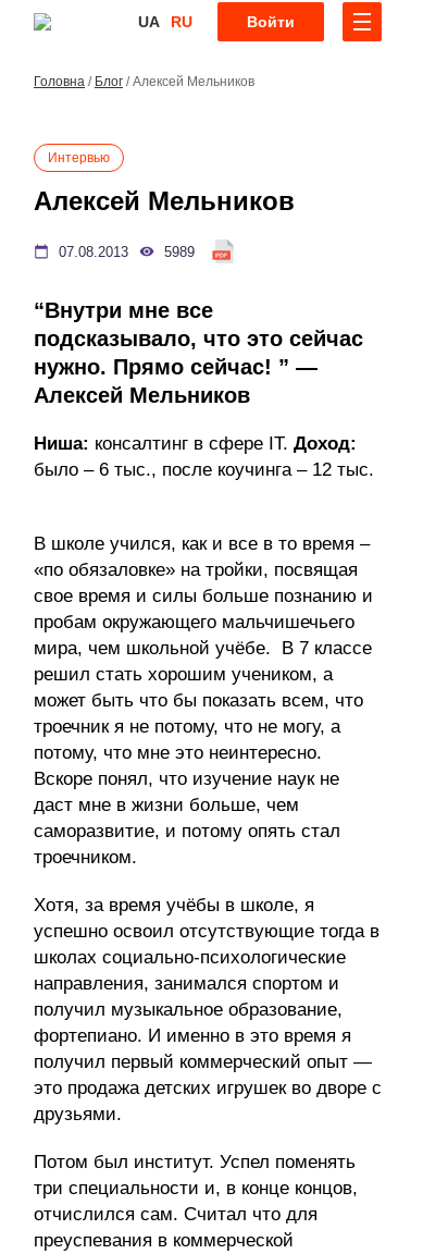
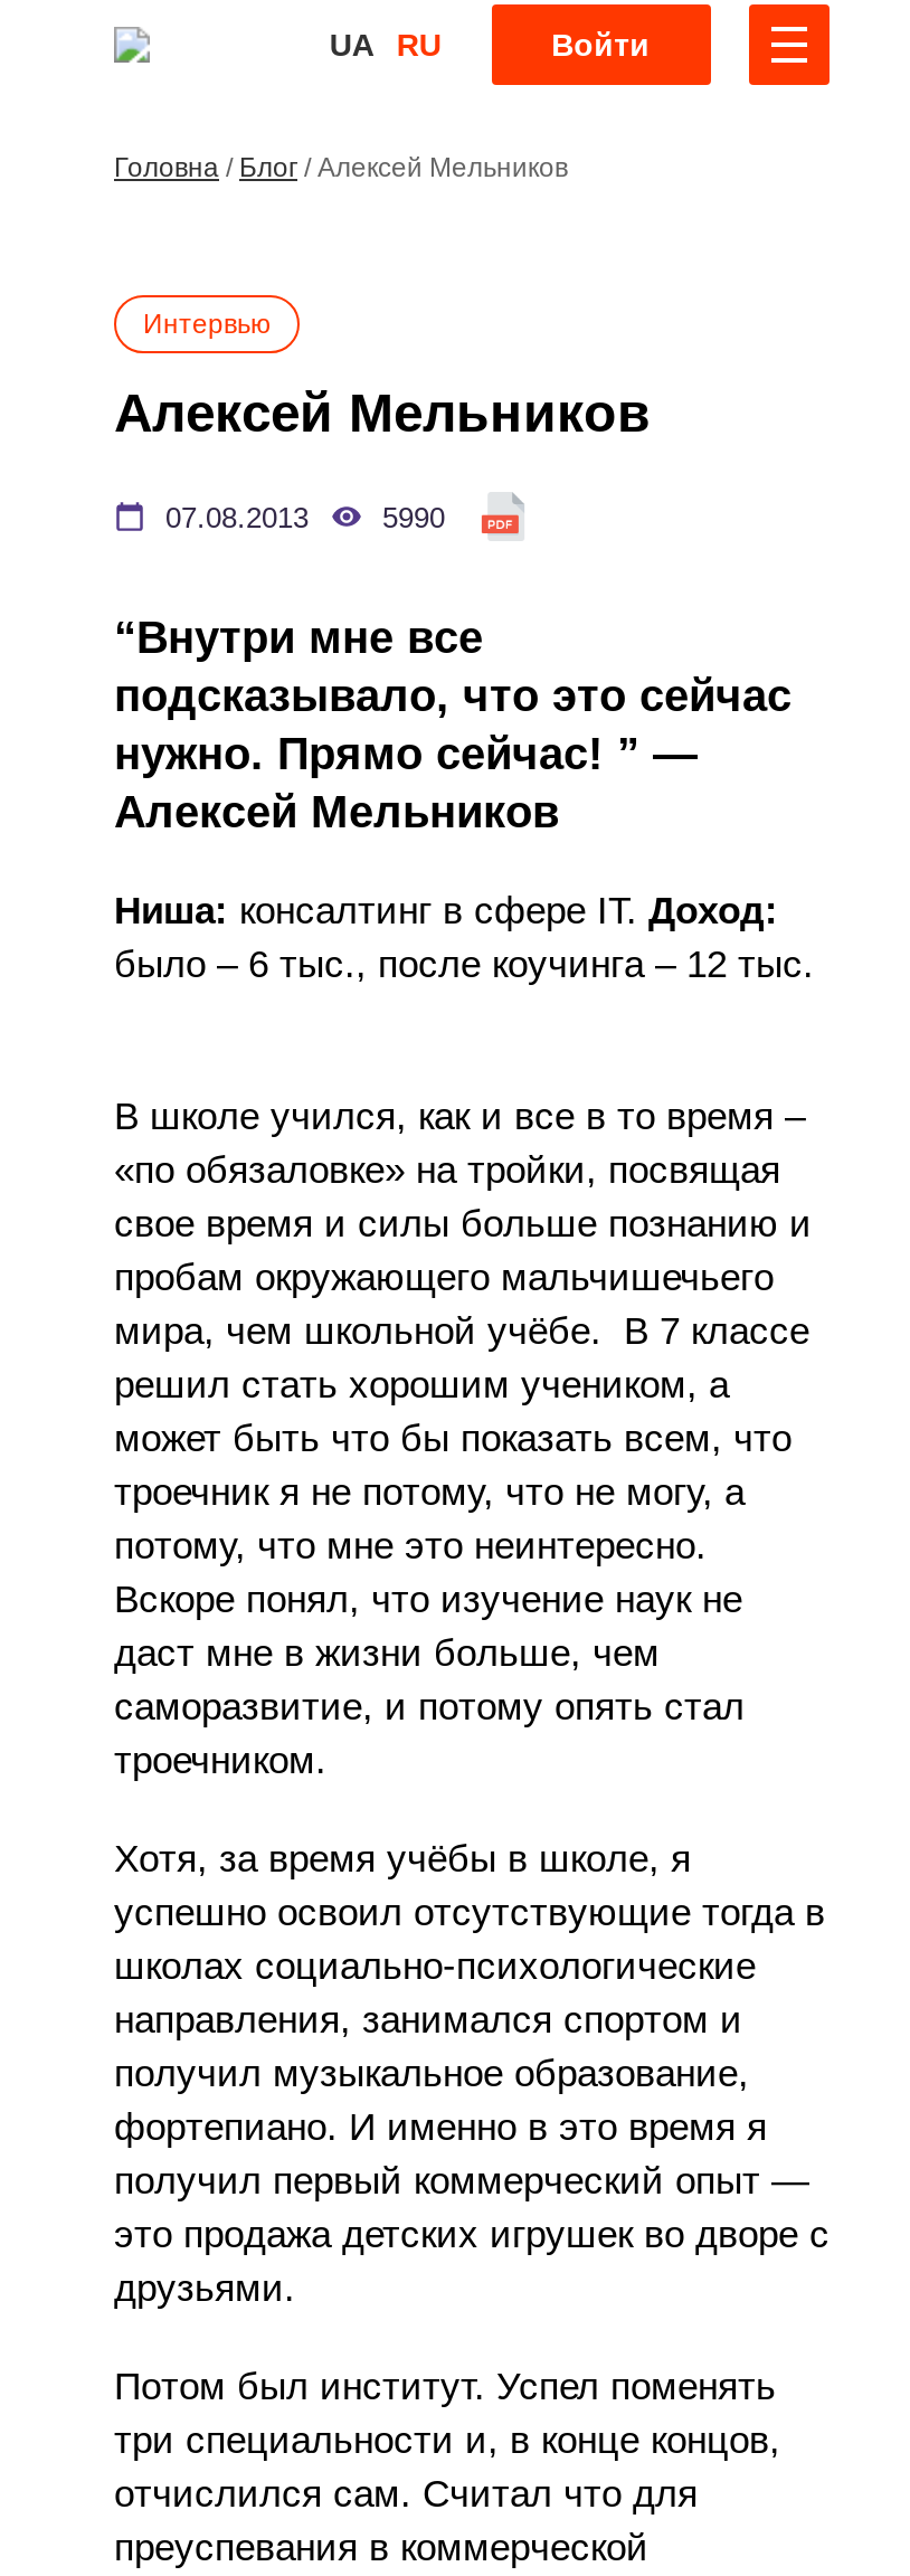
- 5989
+ 5990
